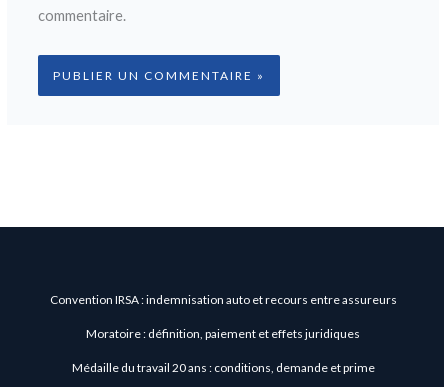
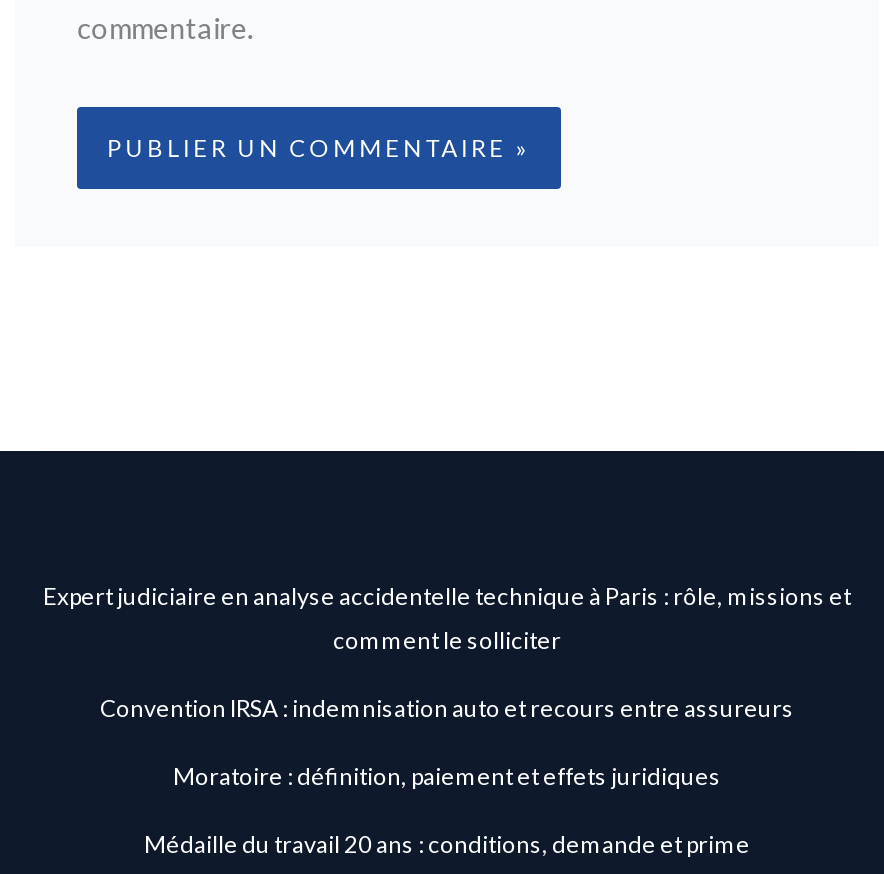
+ Expert judiciaire en analyse accidentelle technique à Paris : rôle, missions et
+ comment le solliciter
